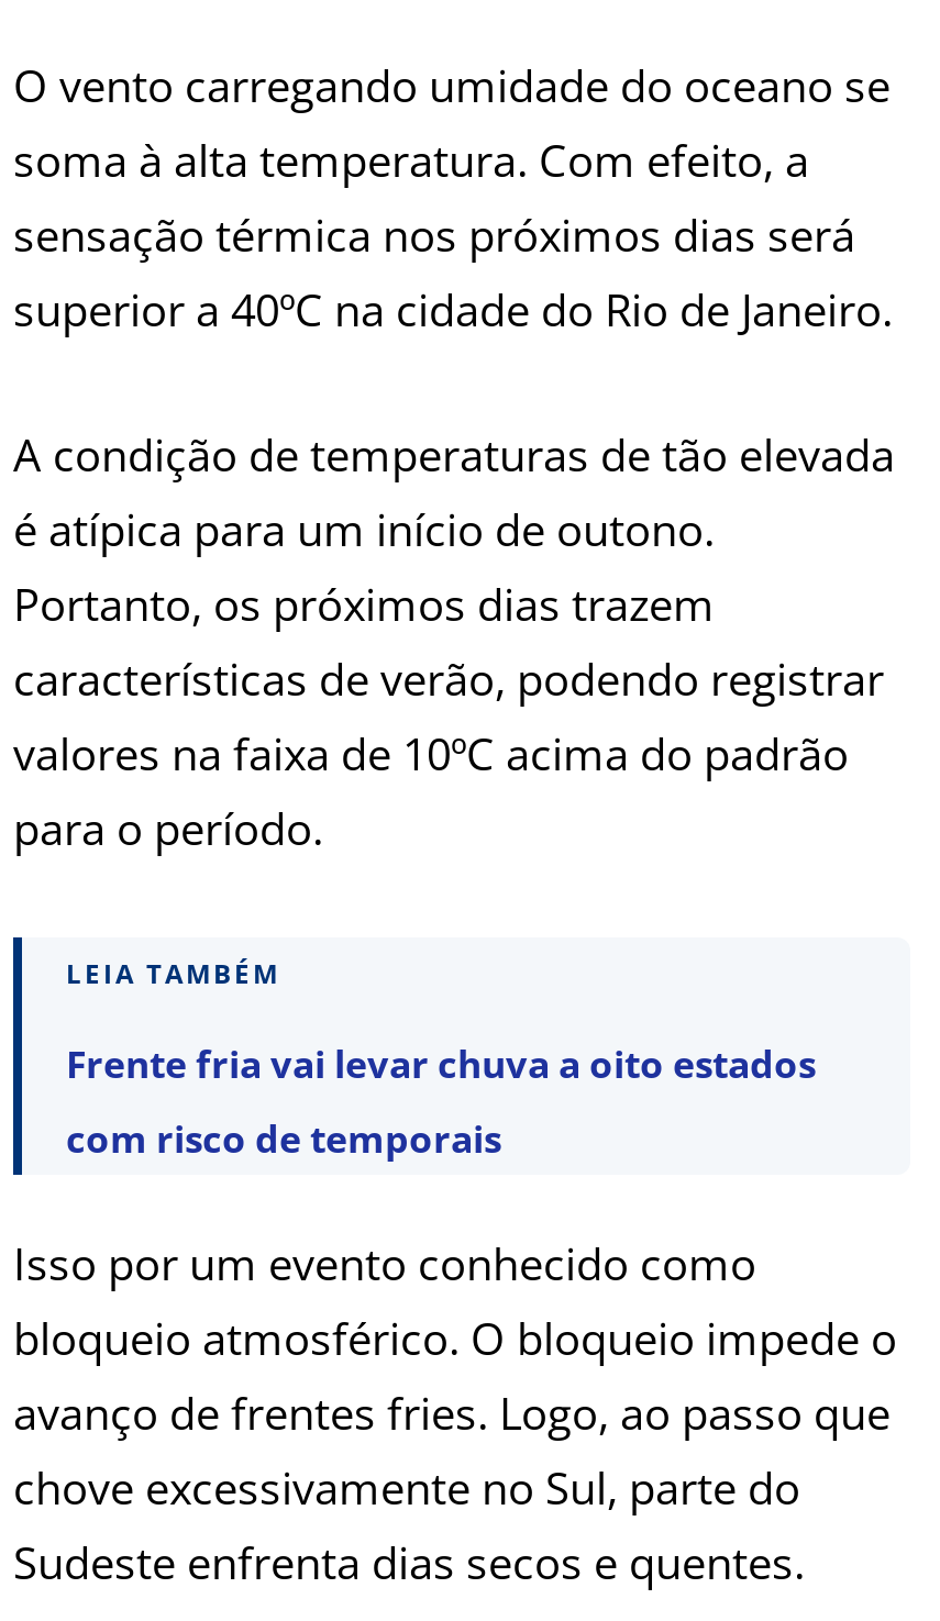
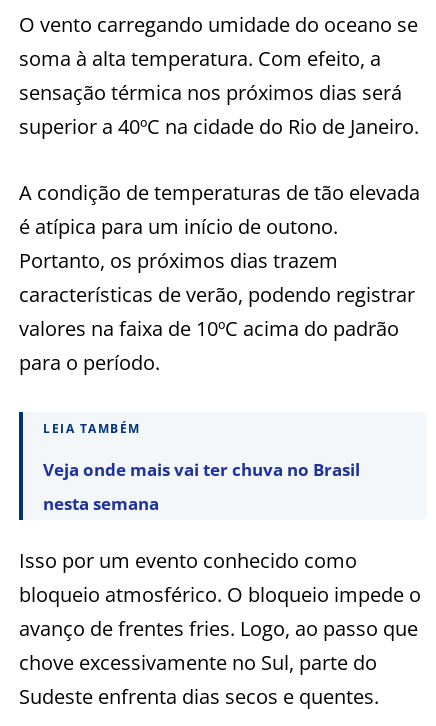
- Frente fria vai levar chuva a oito estados
+ Veja onde mais vai ter chuva no Brasil

- com risco de temporais
+ nesta semana
